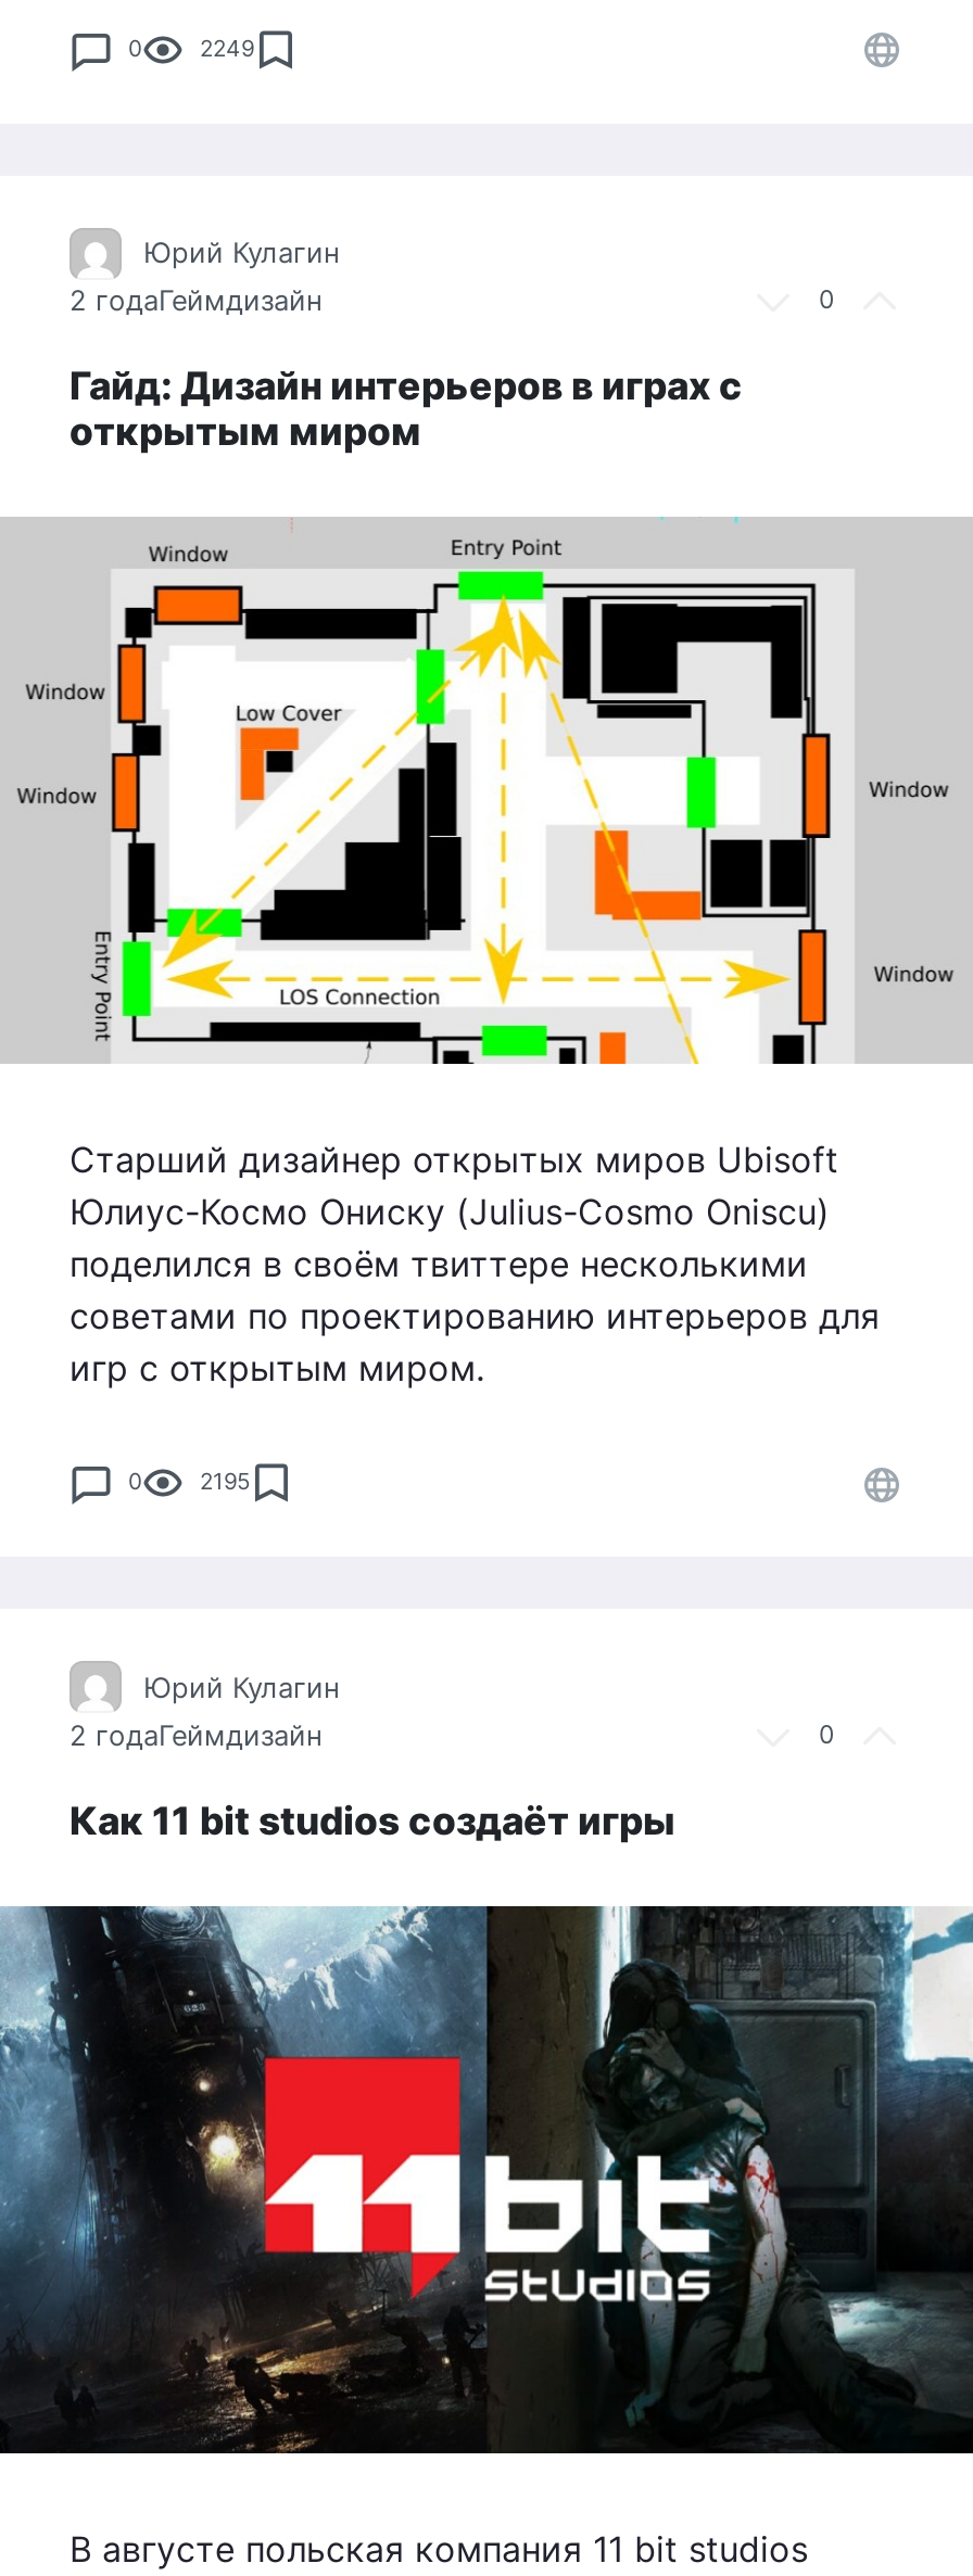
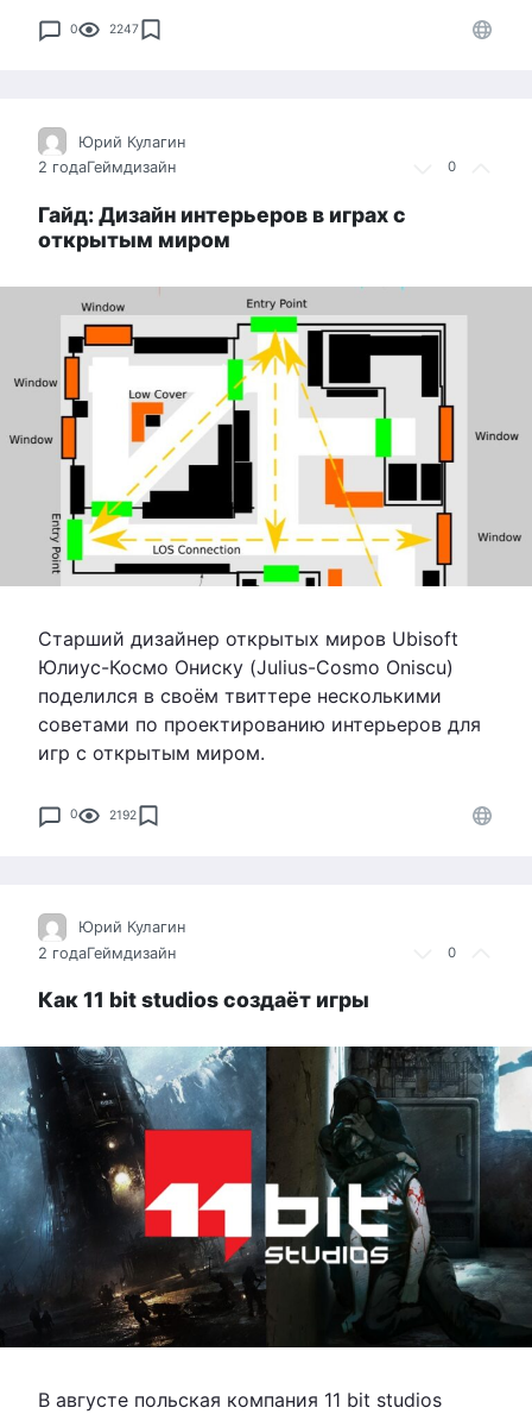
- 2249
+ 2247

- 2195
+ 2192
